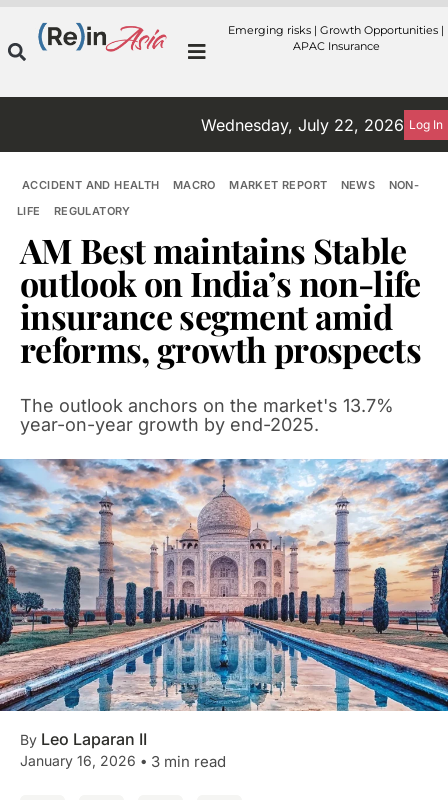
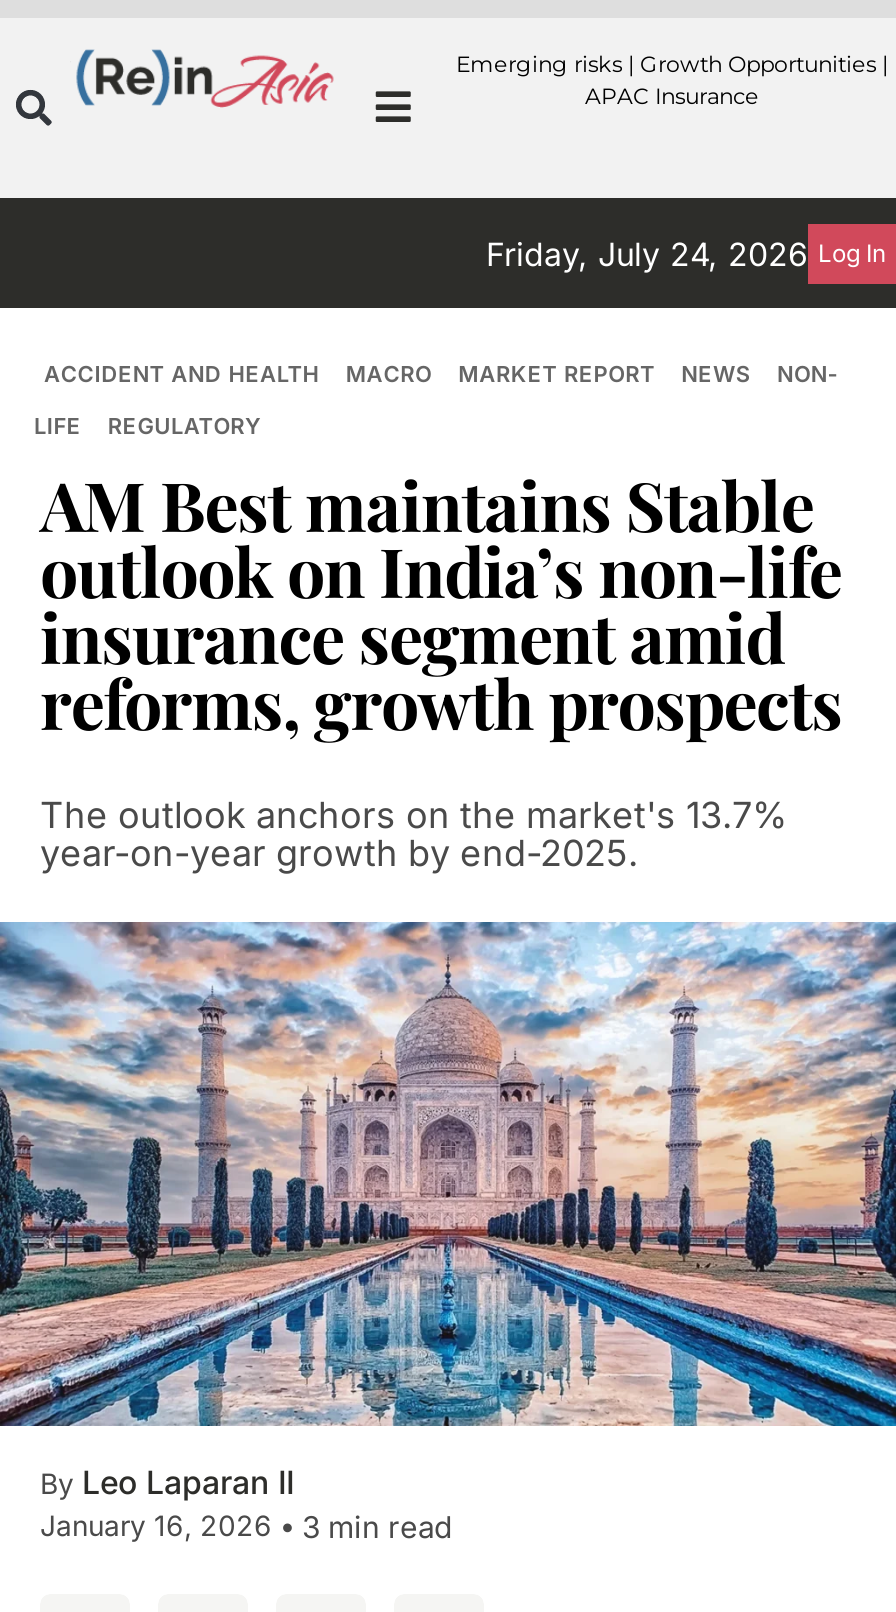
- Wednesday, July 22, 2026 Log In
+ Friday, July 24, 2026 Log In
